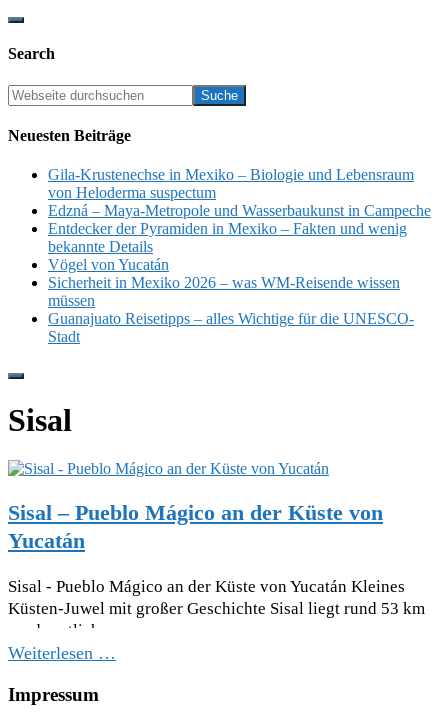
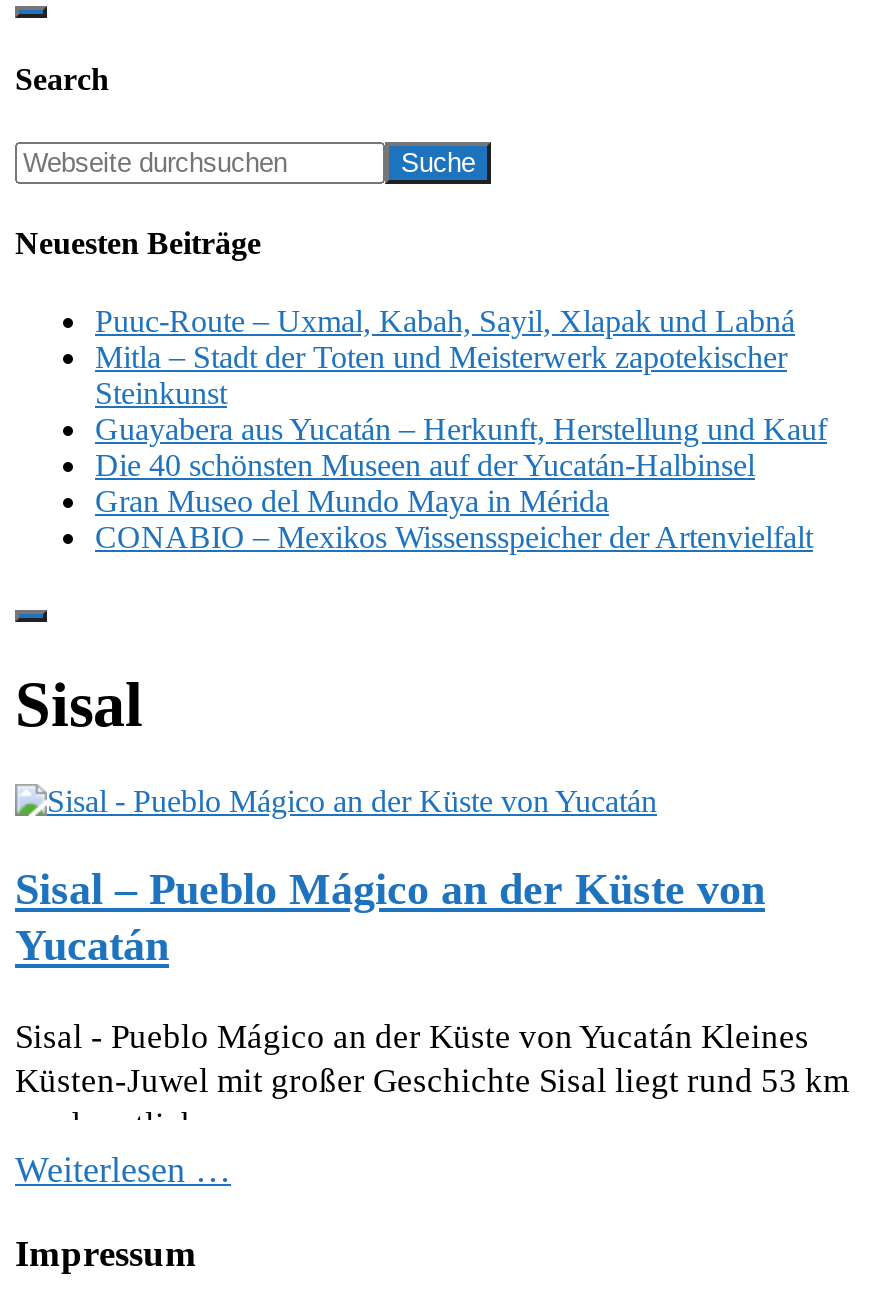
- Gila-Krustenechse in Mexiko – Biologie und Lebensraum
- von Heloderma suspectum
- Edzná – Maya-Metropole und Wasserbaukunst in Campeche
- Entdecker der Pyramiden in Mexiko – Fakten und wenig
- bekannte Details
- Vögel von Yucatán
- Sicherheit in Mexiko 2026 – was WM-Reisende wissen
- müssen
- Guanajuato Reisetipps – alles Wichtige für die UNESCO-
- Stadt
+ Puuc-Route – Uxmal, Kabah, Sayil, Xlapak und Labná
+ Mitla – Stadt der Toten und Meisterwerk zapotekischer
+ Steinkunst
+ Guayabera aus Yucatán – Herkunft, Herstellung und Kauf
+ Die 40 schönsten Museen auf der Yucatán-Halbinsel
+ Gran Museo del Mundo Maya in Mérida
+ CONABIO – Mexikos Wissensspeicher der Artenvielfalt
